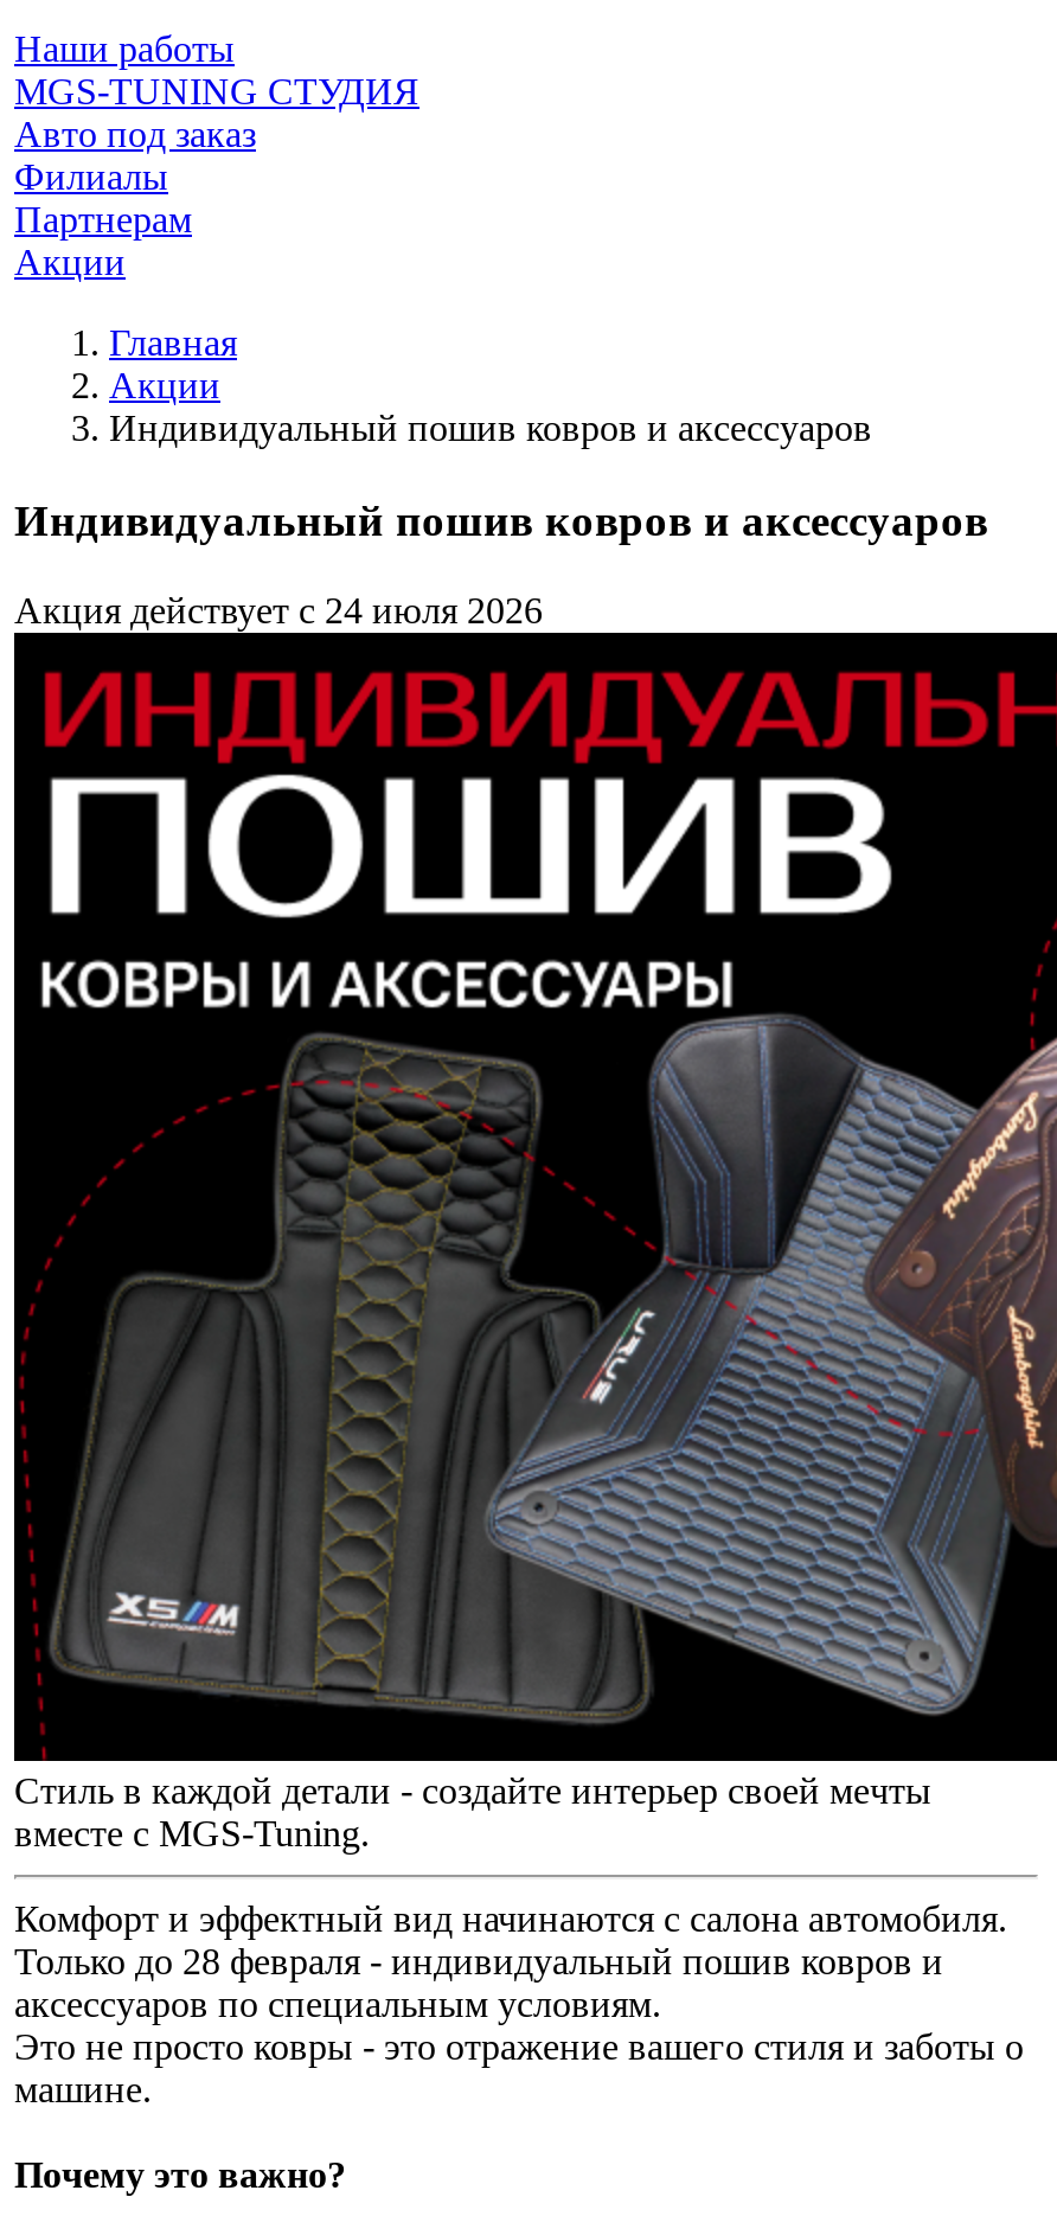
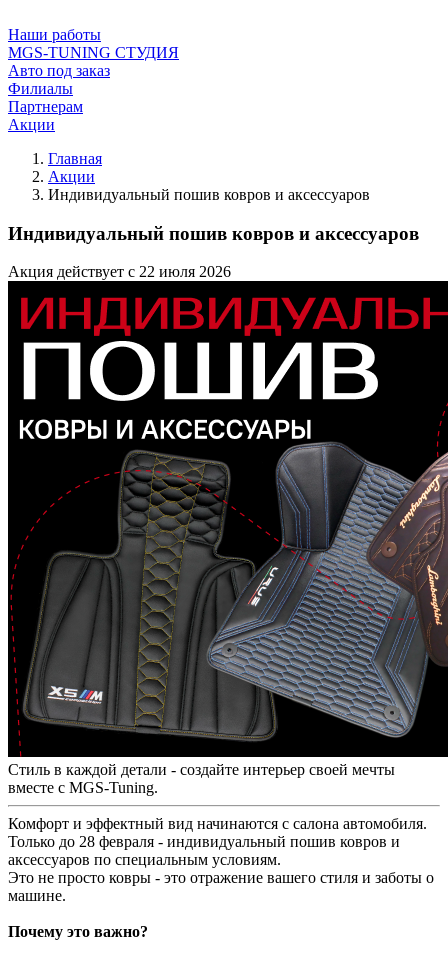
- Акция действует с 24 июля 2026
+ Акция действует с 22 июля 2026
